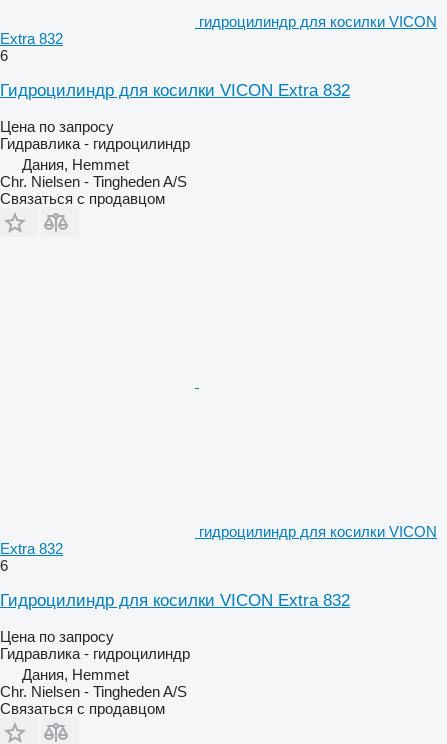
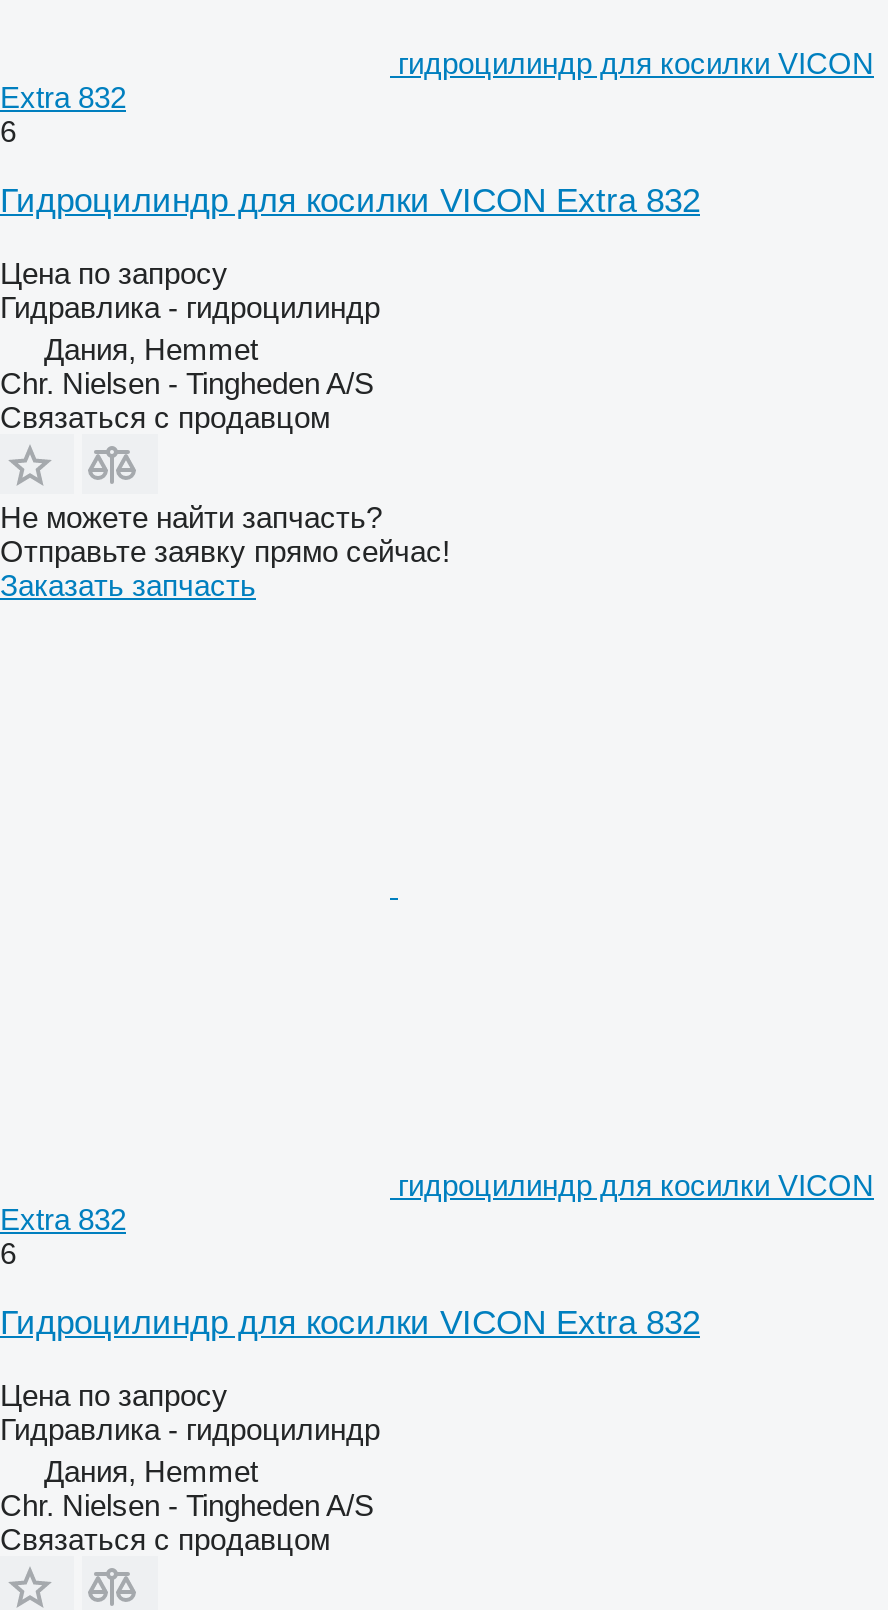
+ Не можете найти запчасть?
+ Отправьте заявку прямо сейчас!
+ Заказать запчасть
